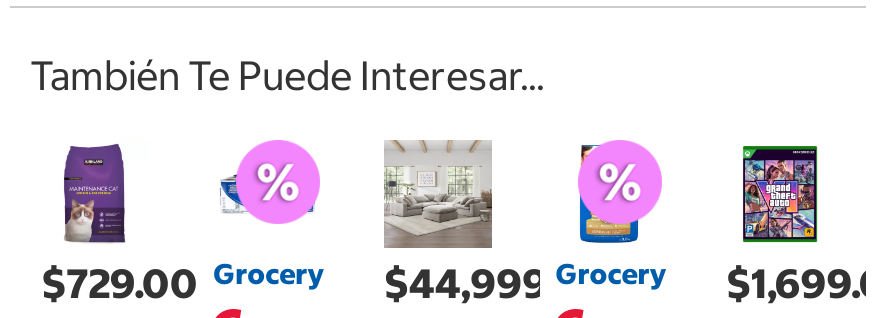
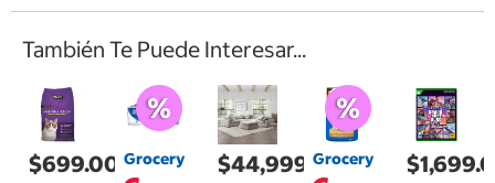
- $729.00
+ $699.00
